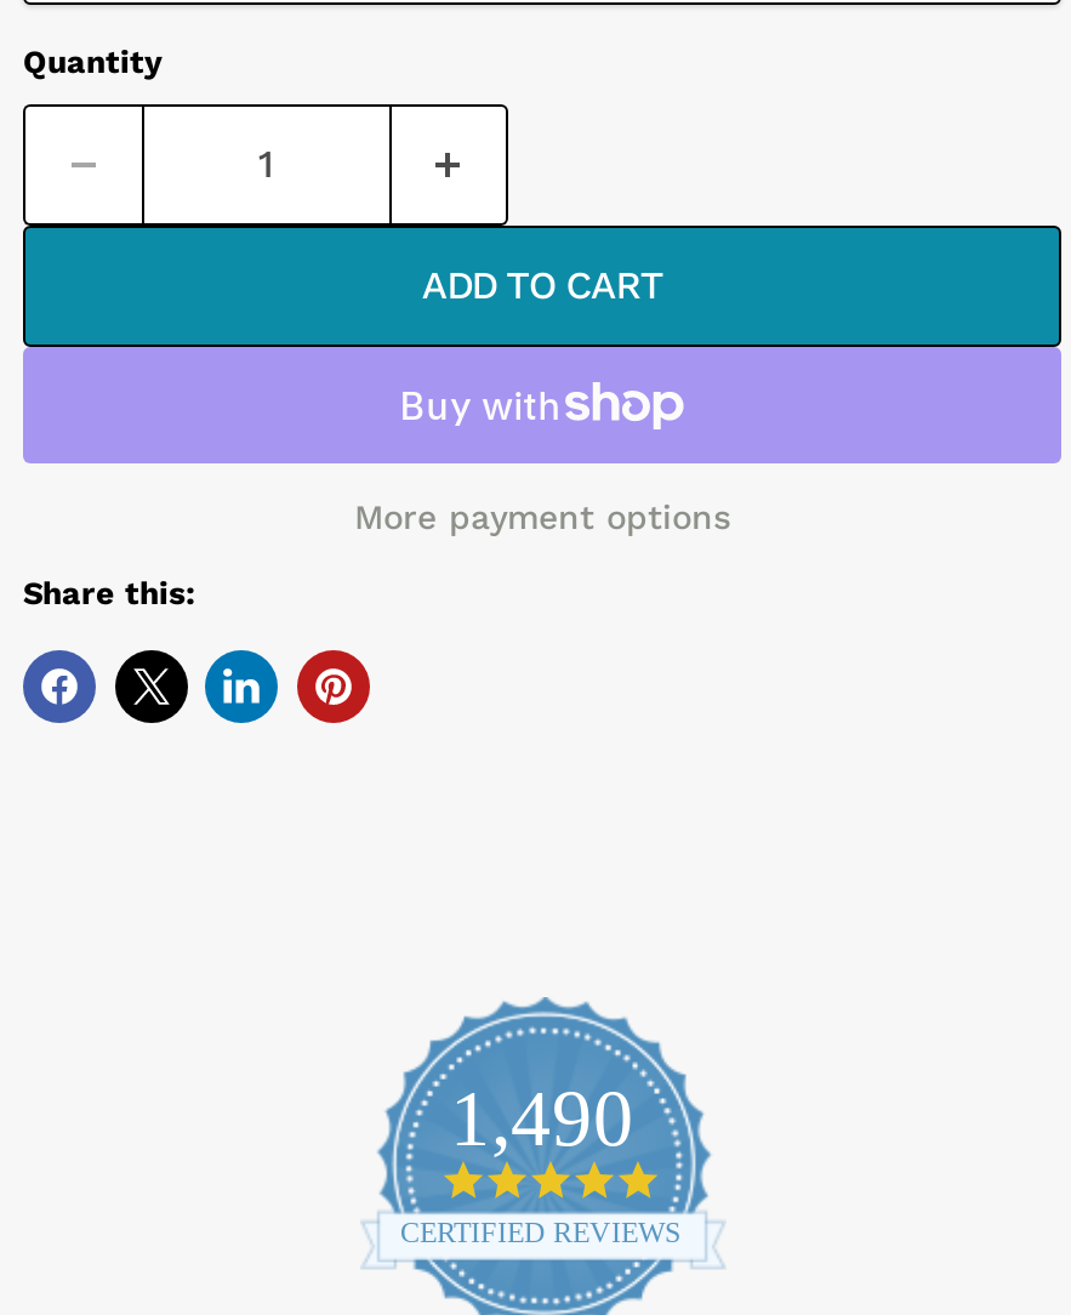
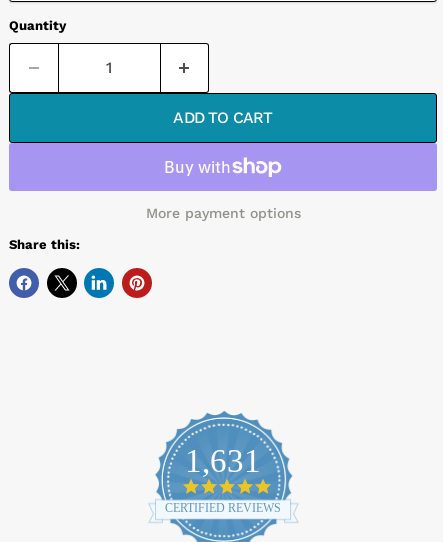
- 1,490
+ 1,631
